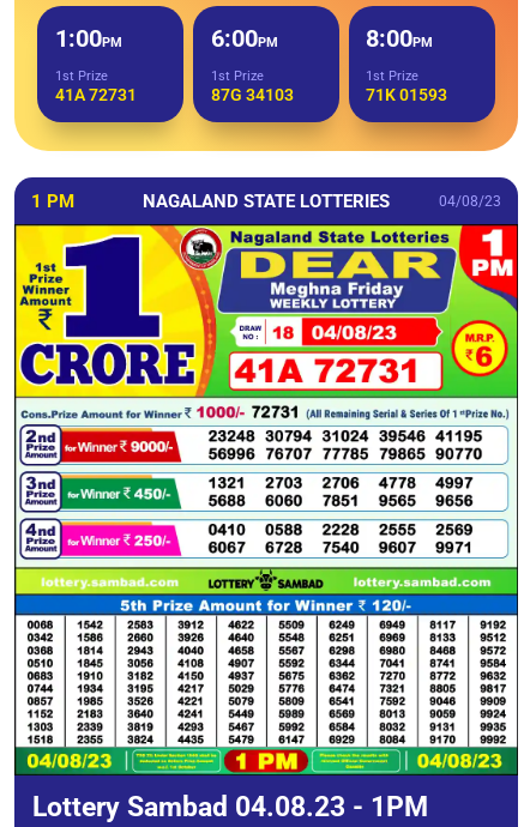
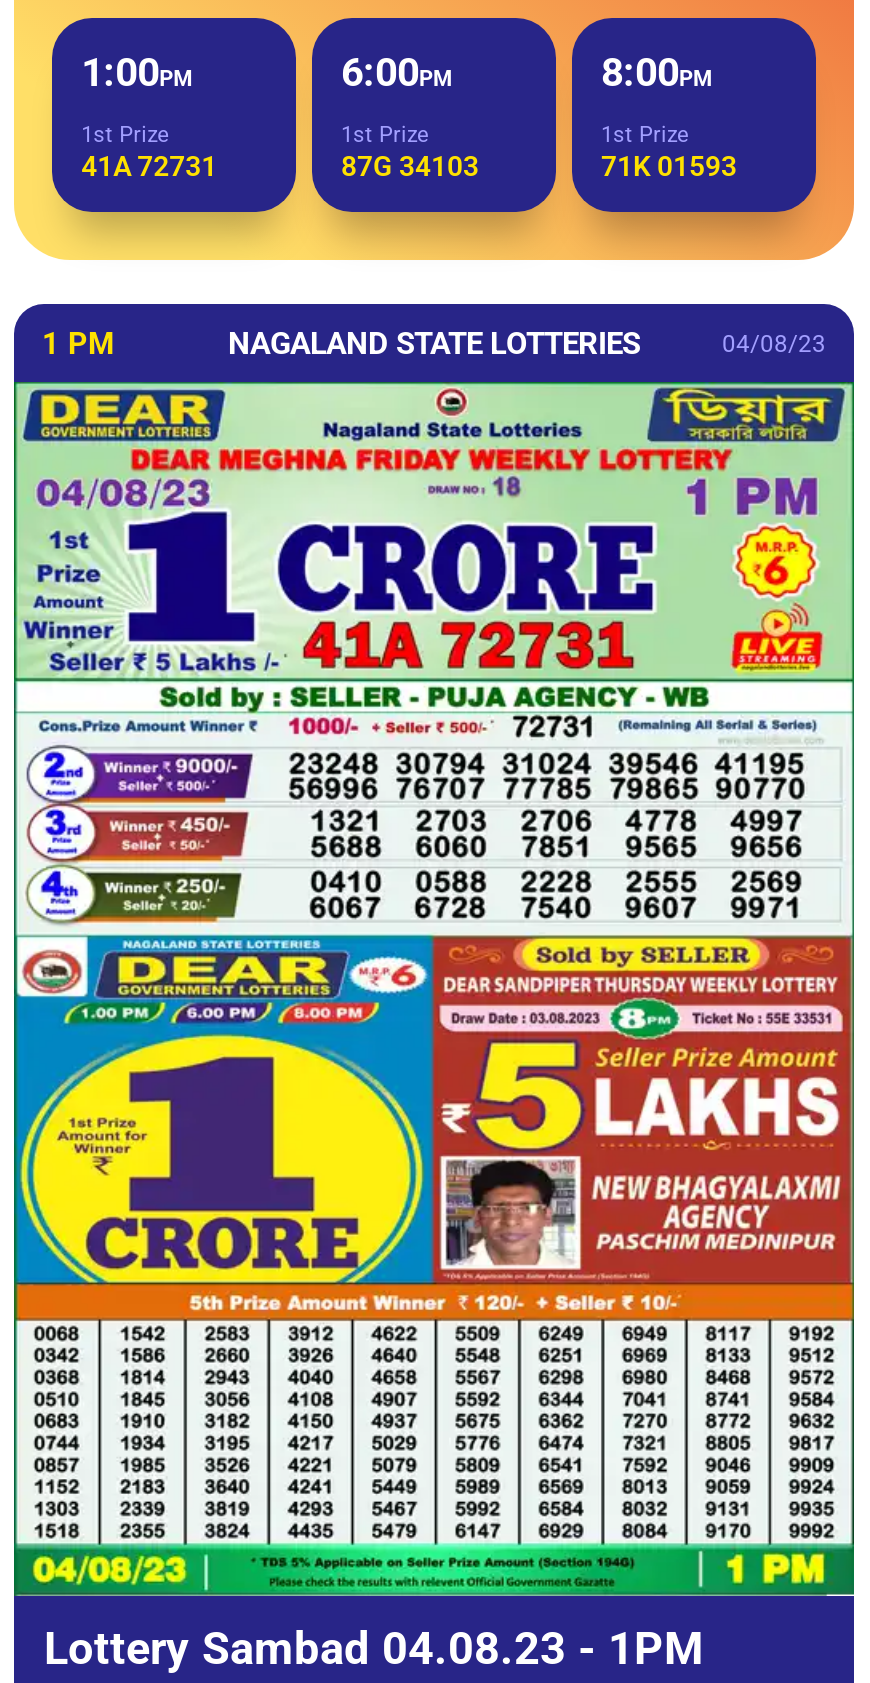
- [image]
+ [image]
